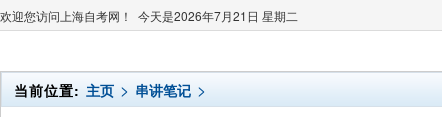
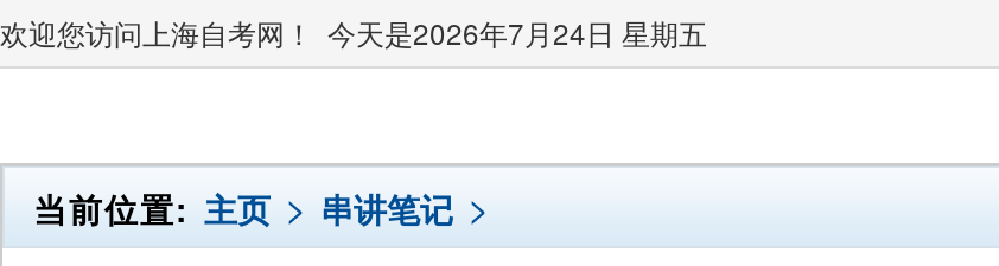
- 欢迎您访问上海自考网！ 今天是2026年7月21日 星期二
+ 欢迎您访问上海自考网！ 今天是2026年7月24日 星期五
